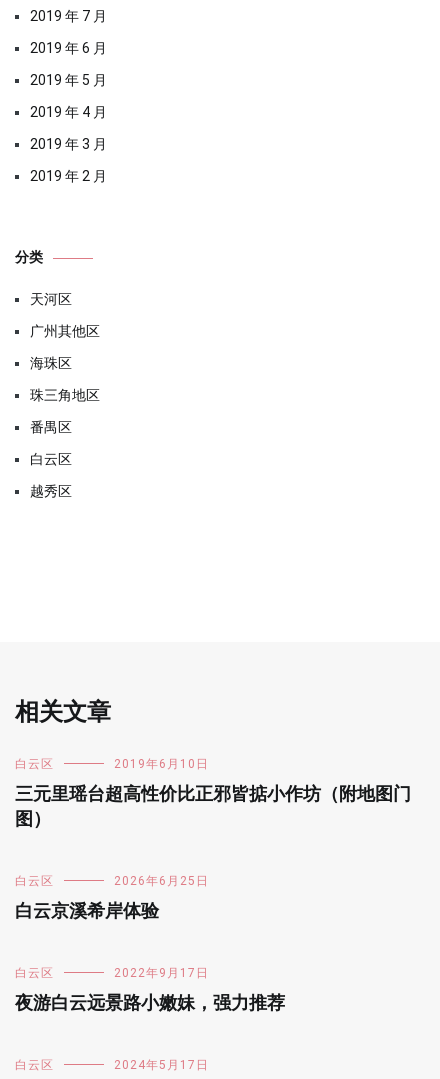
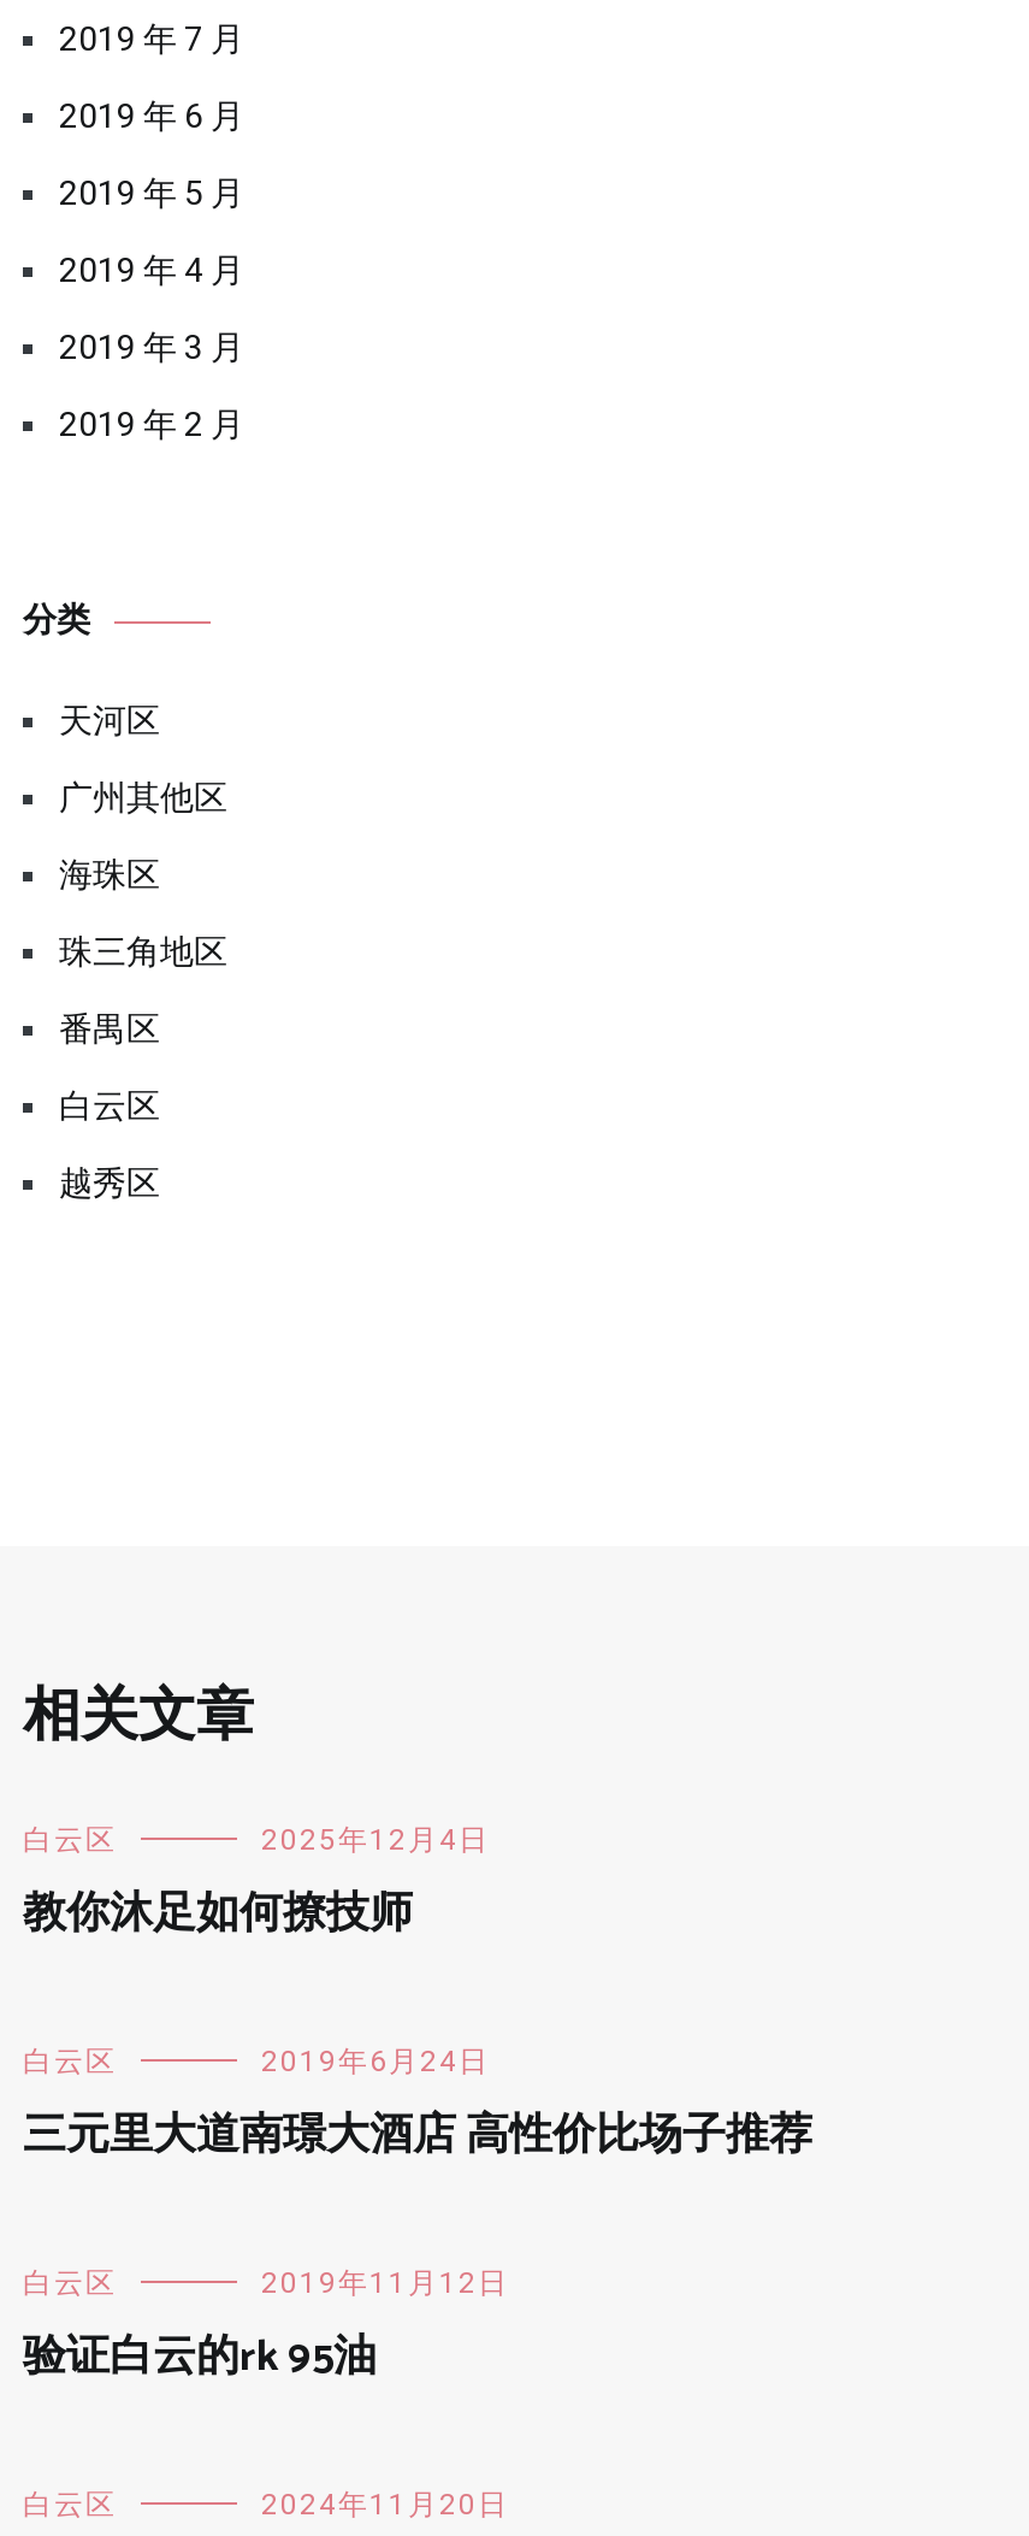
- 2019年6月10日
- 三元里瑶台超高性价比正邪皆掂小作坊（附地图门
- 图）
+ 2025年12月4日
+ 教你沐足如何撩技师

- 2026年6月25日
- 白云京溪希岸体验
+ 2019年6月24日
+ 三元里大道南璟大酒店 高性价比场子推荐

- 2022年9月17日
- 夜游白云远景路小嫩妹，强力推荐
+ 2019年11月12日
+ 验证白云的rk 95油

- 2024年5月17日
+ 2024年11月20日
